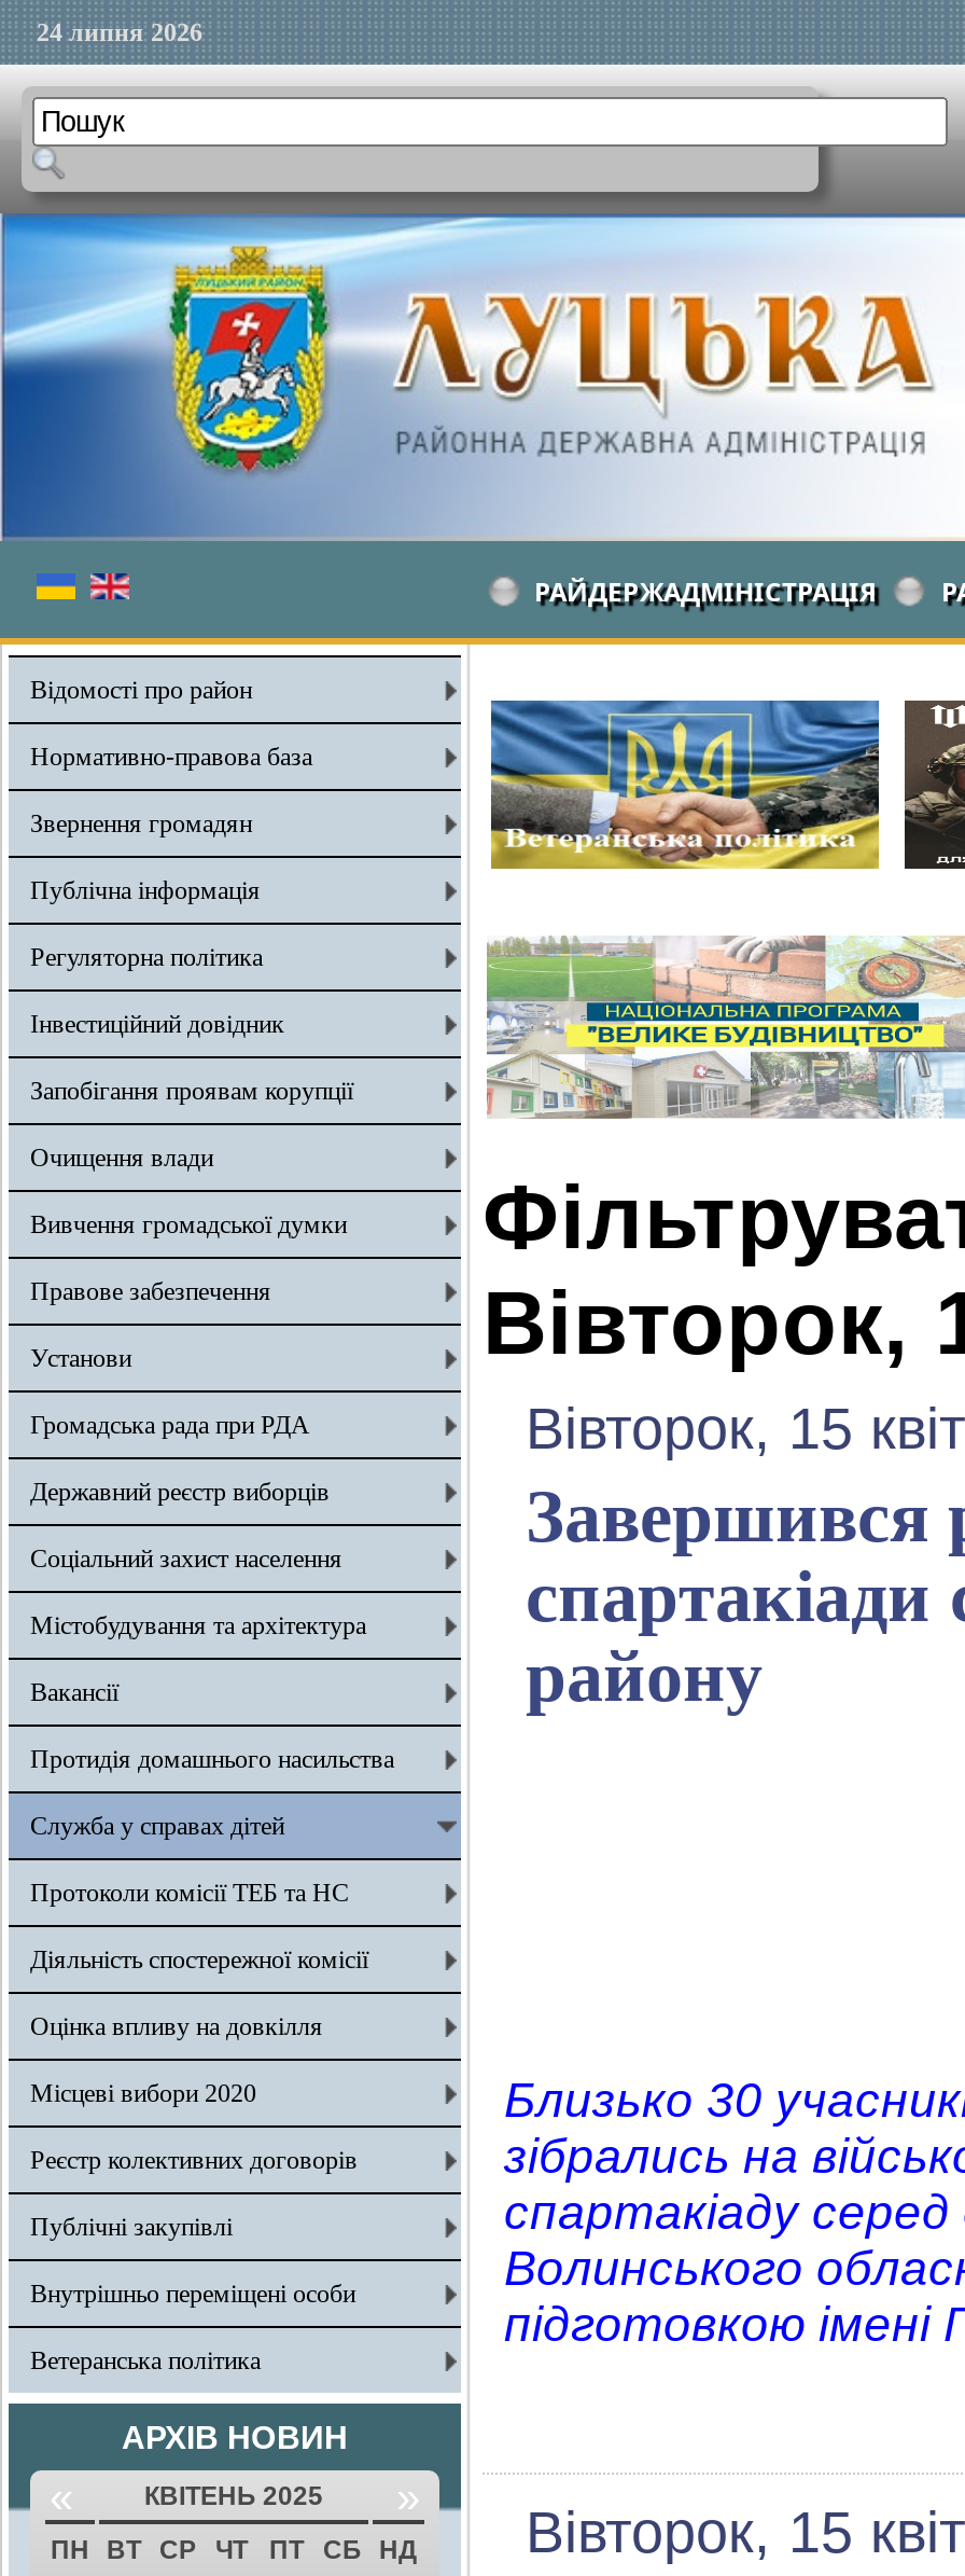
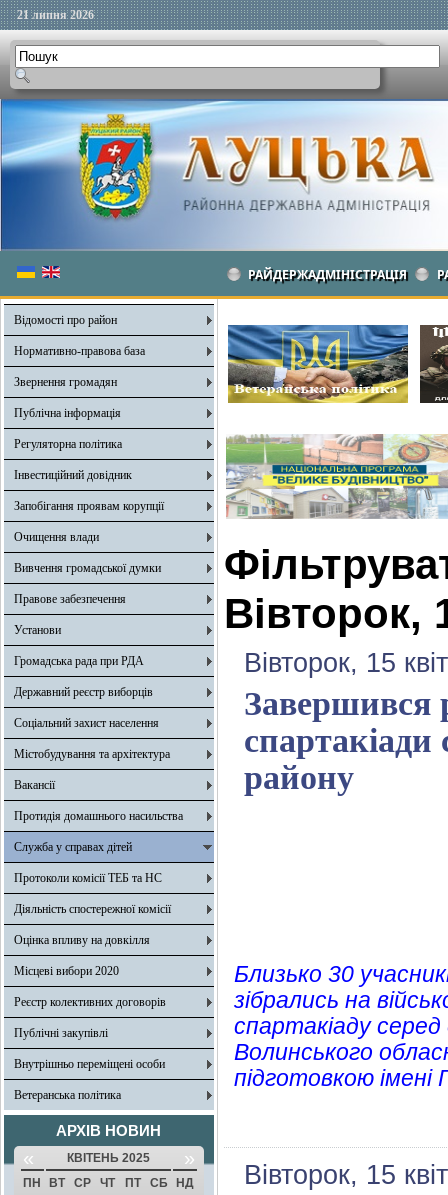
- 24 липня 2026
+ 21 липня 2026
